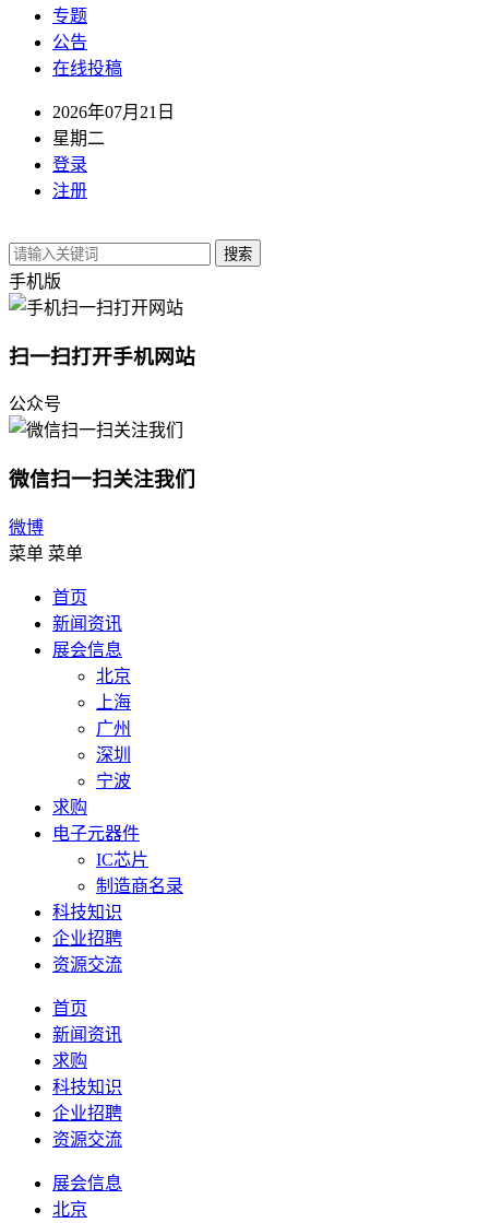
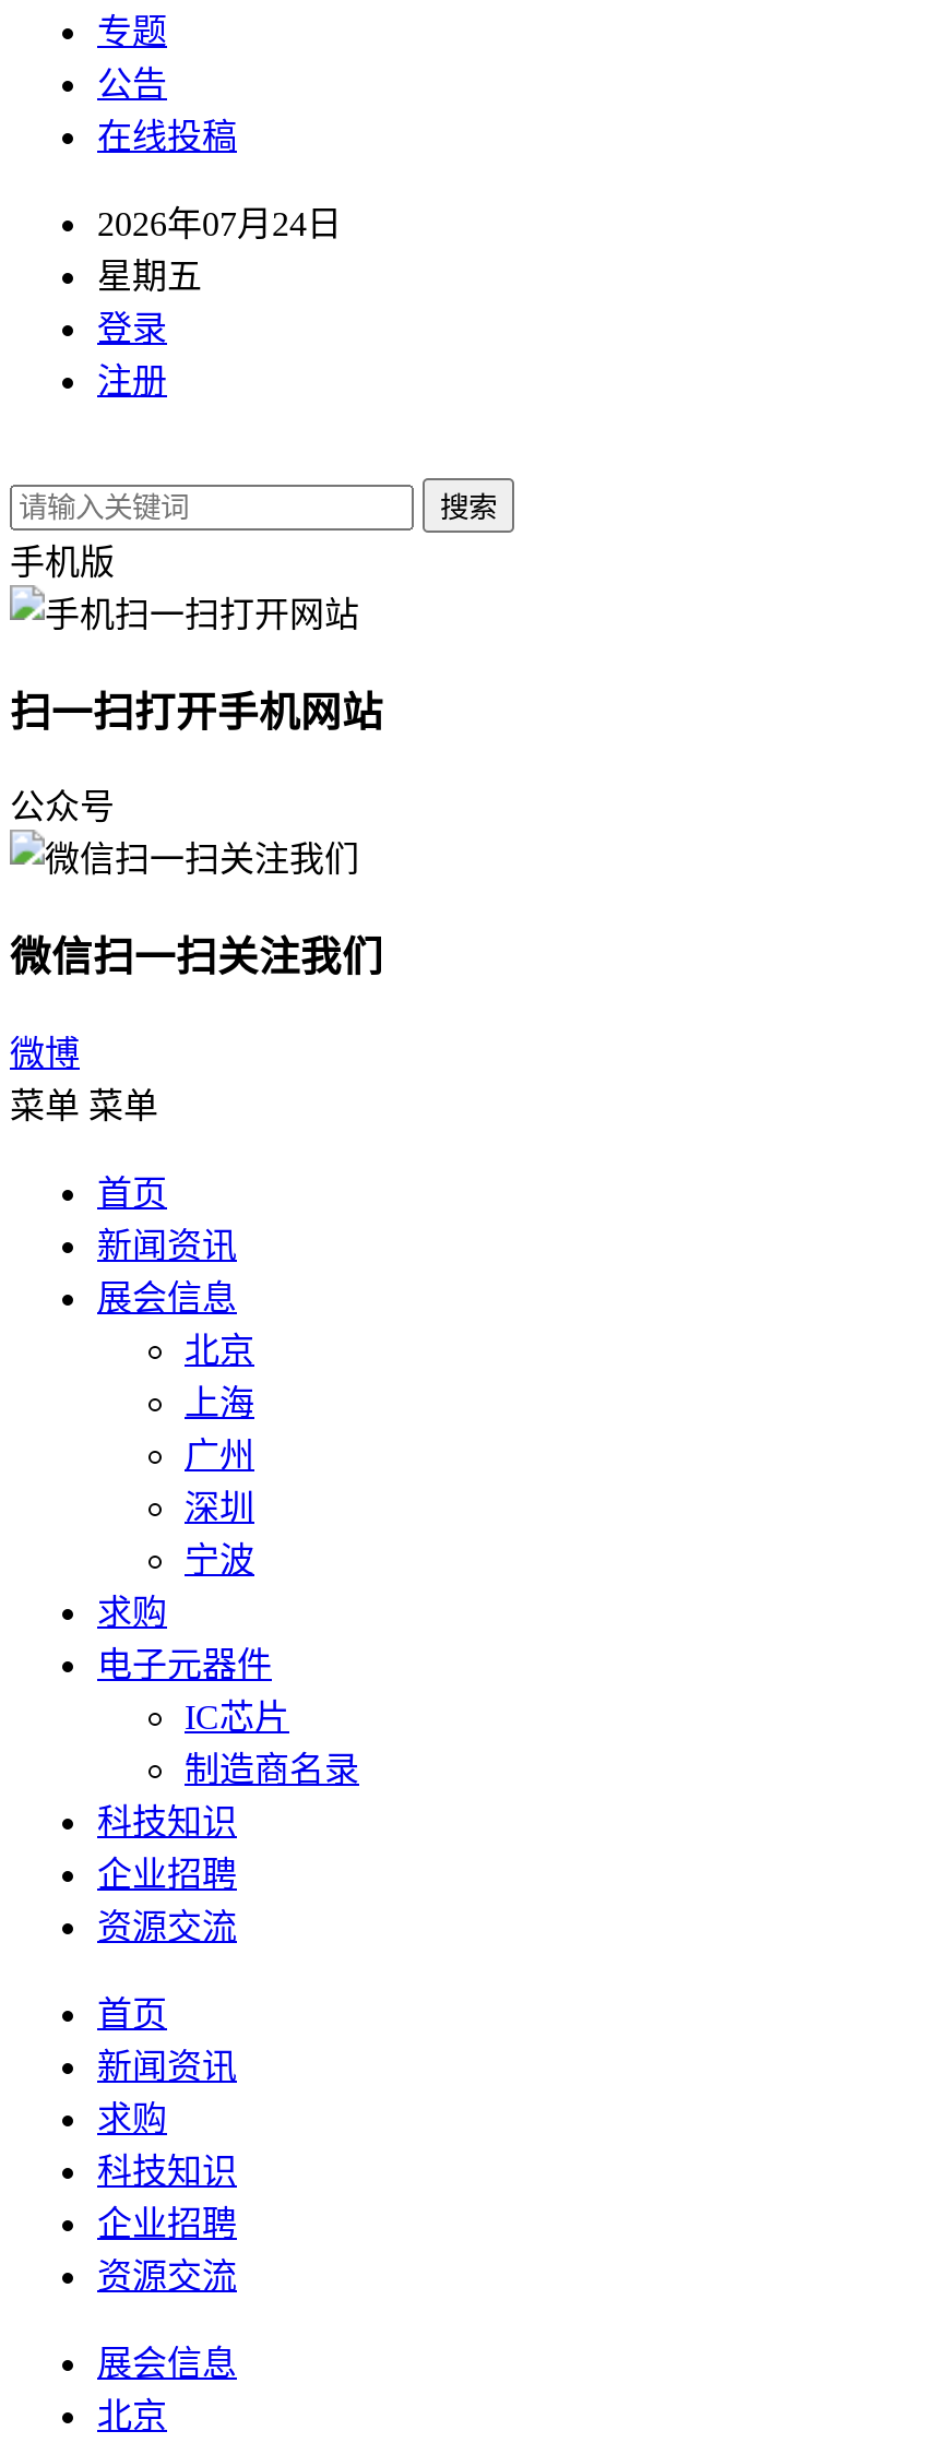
- 2026年07月21日
+ 2026年07月24日

- 星期二
+ 星期五
